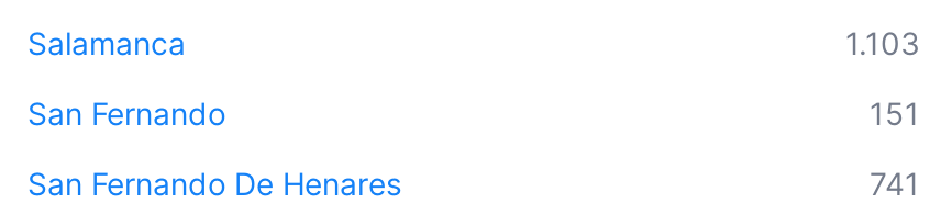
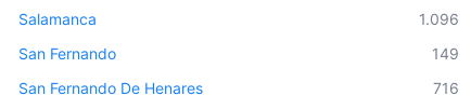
- 1.103
+ 1.096

- 151
+ 149

- 741
+ 716
